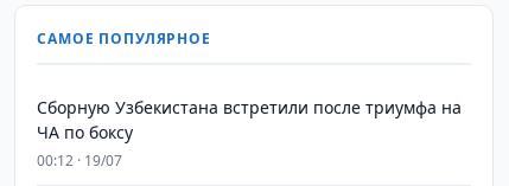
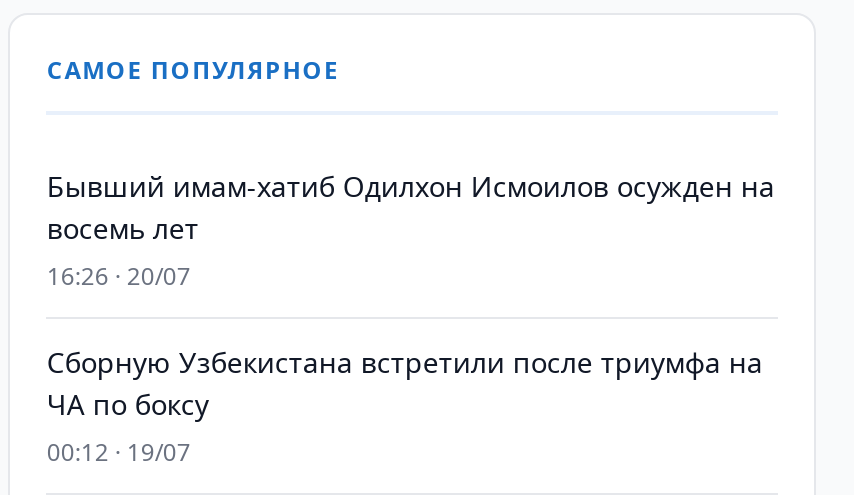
+ Бывший имам-хатиб Одилхон Исмоилов осужден на
+ восемь лет
+ 16:26 · 20/07
